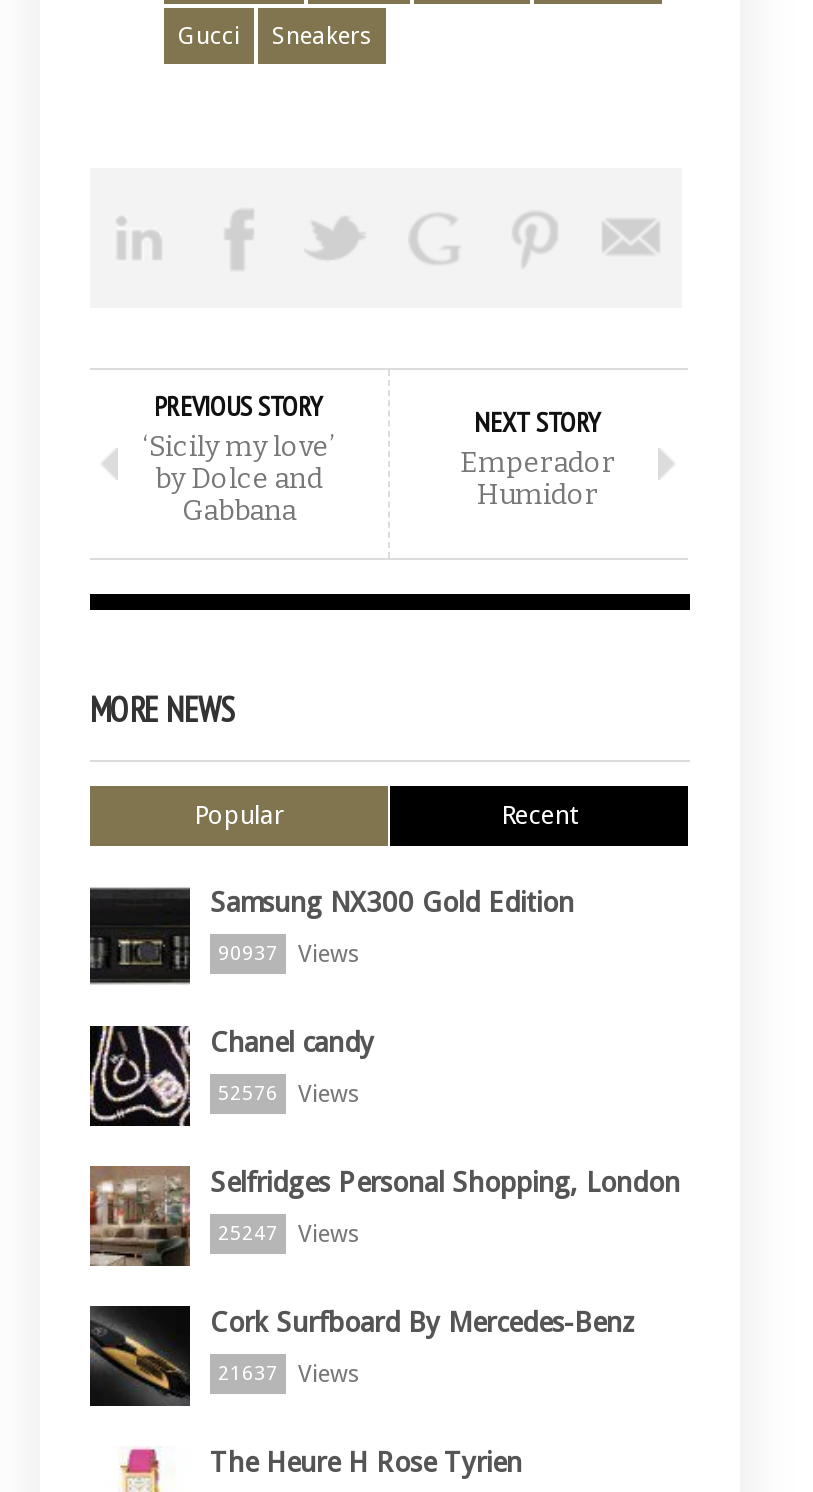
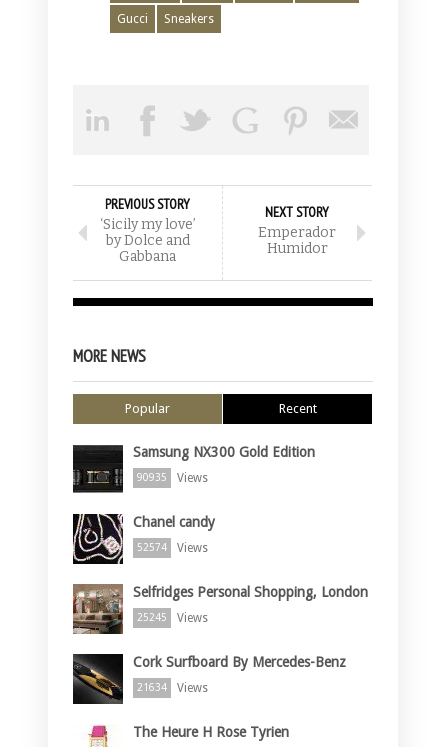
- 90937 Views
+ 90935 Views

- 52576 Views
+ 52574 Views

- 25247 Views
+ 25245 Views

- 21637 Views
+ 21634 Views
